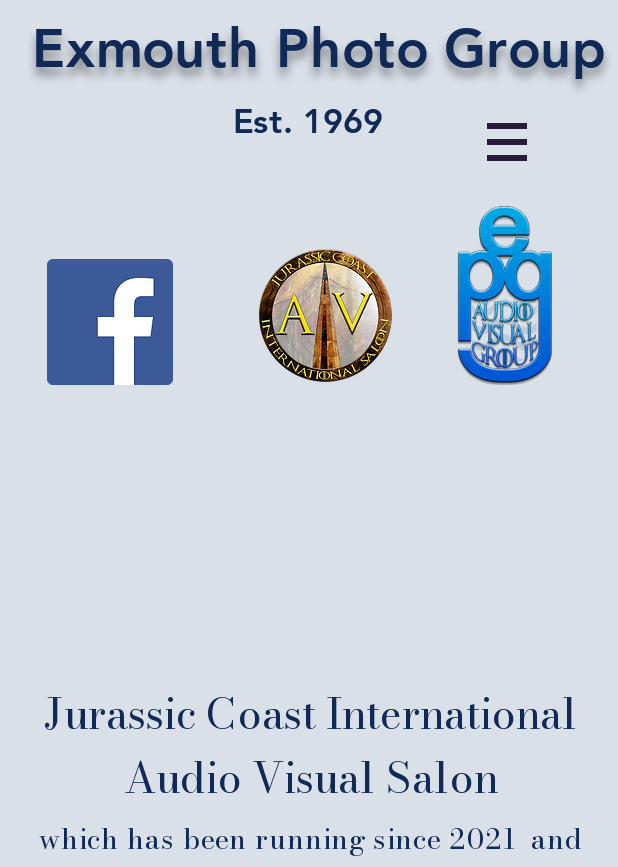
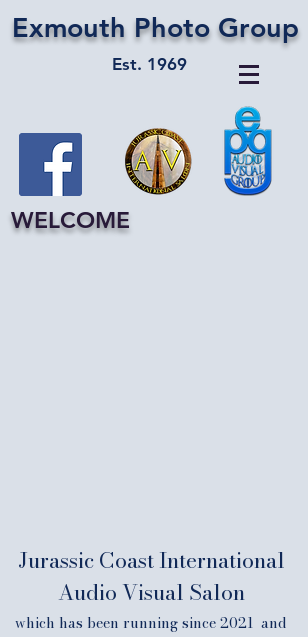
+ WELCOME
